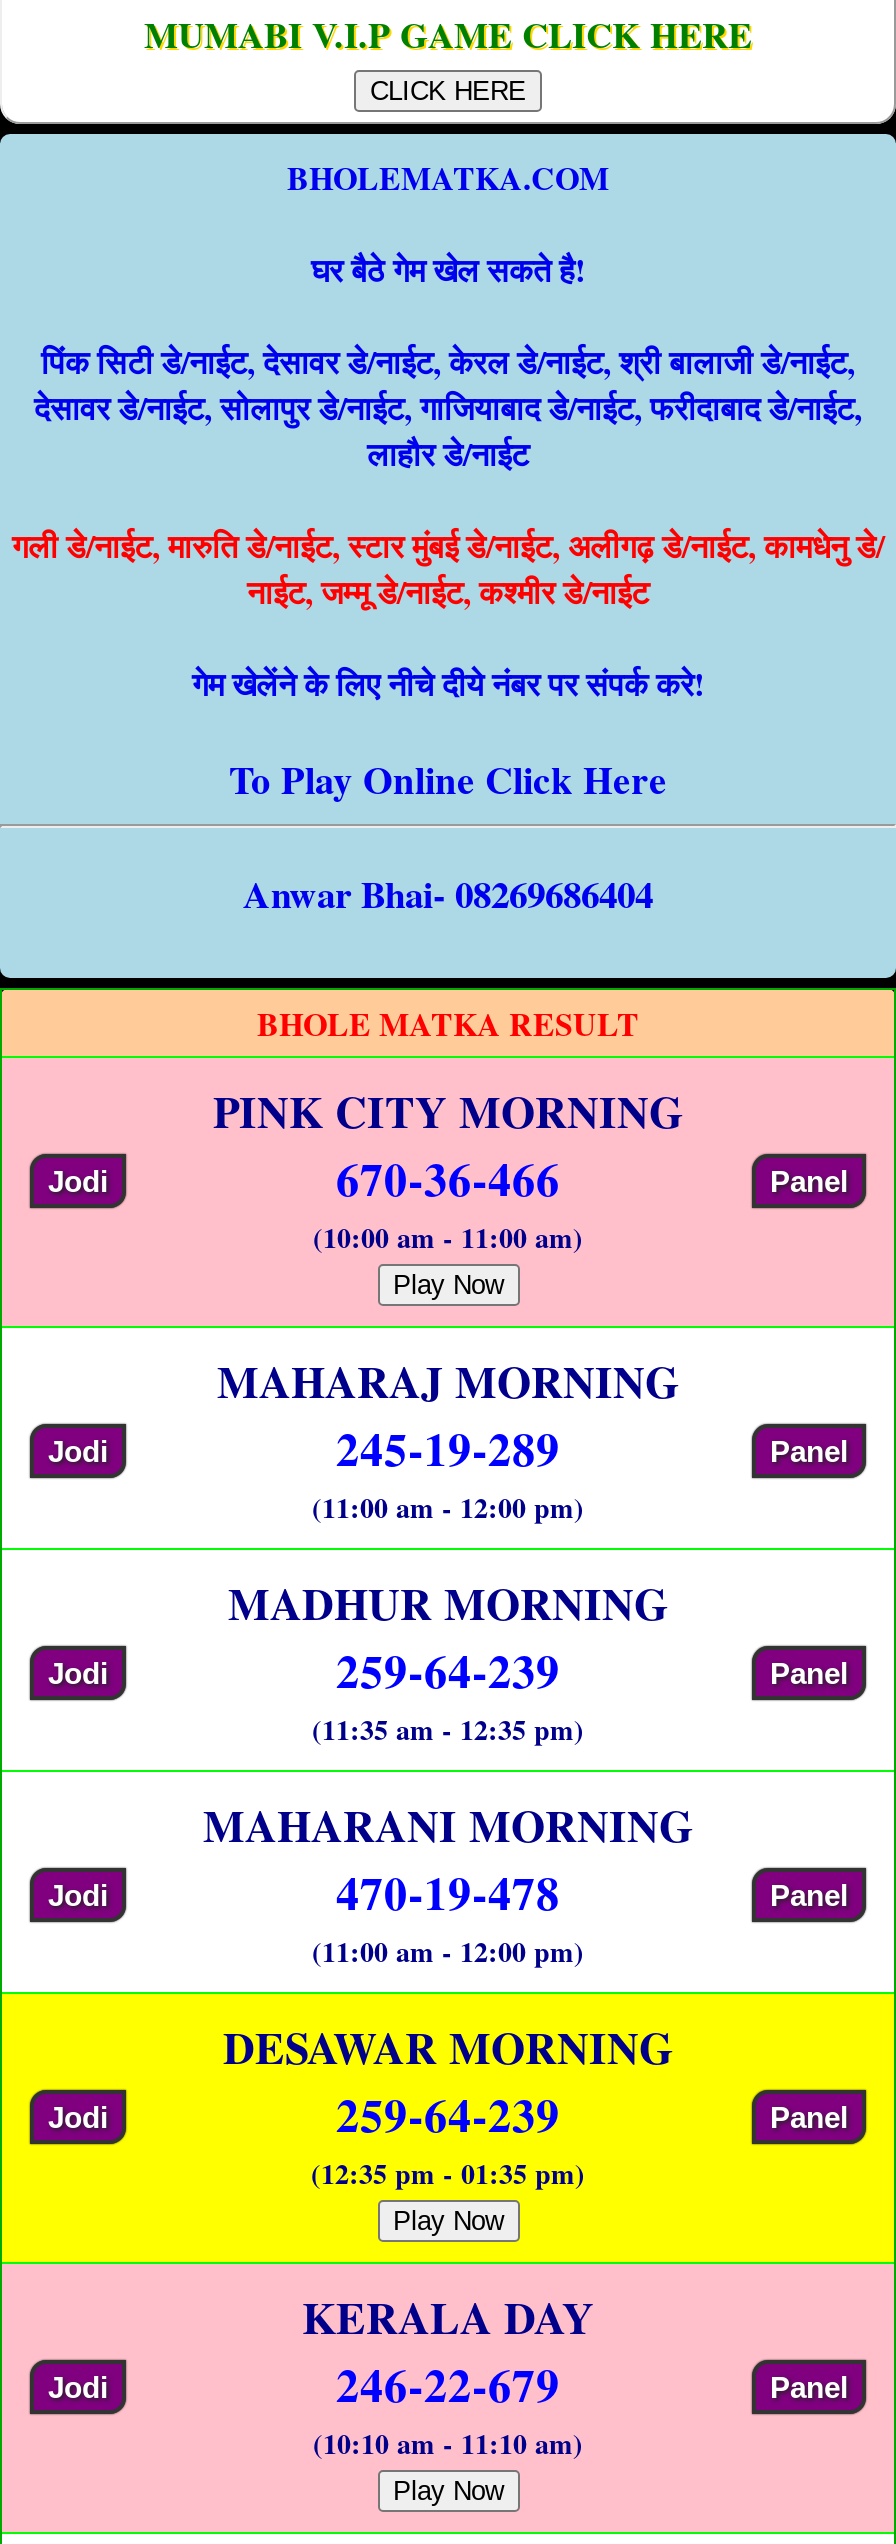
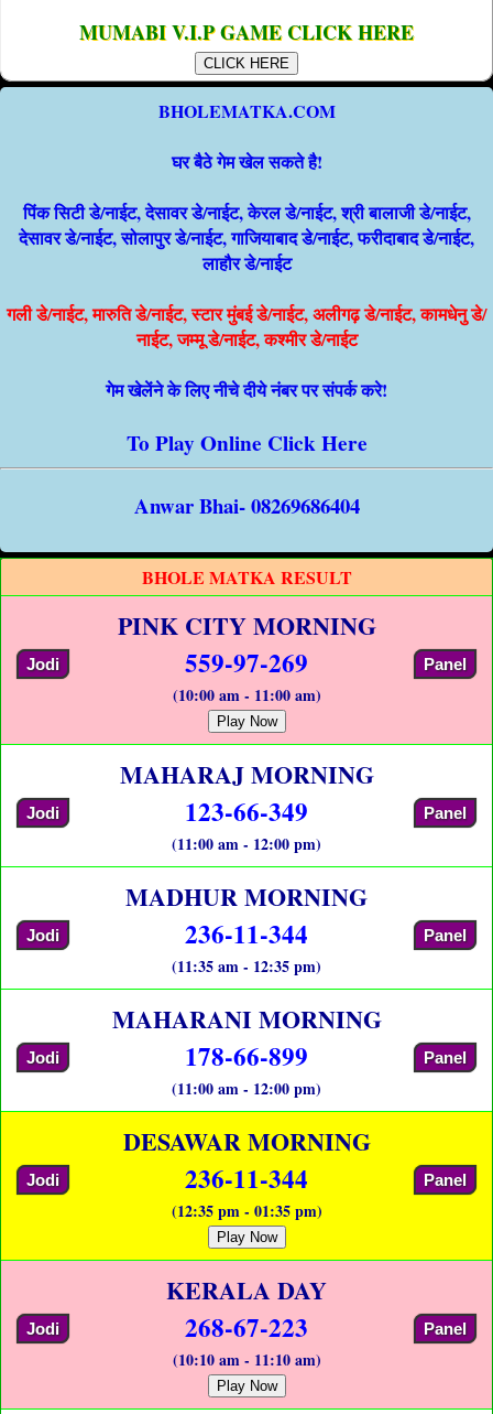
- 670-36-466
+ 559-97-269

- 245-19-289
+ 123-66-349

- 259-64-239
+ 236-11-344

- 470-19-478
+ 178-66-899

- 259-64-239
+ 236-11-344

- 246-22-679
+ 268-67-223
